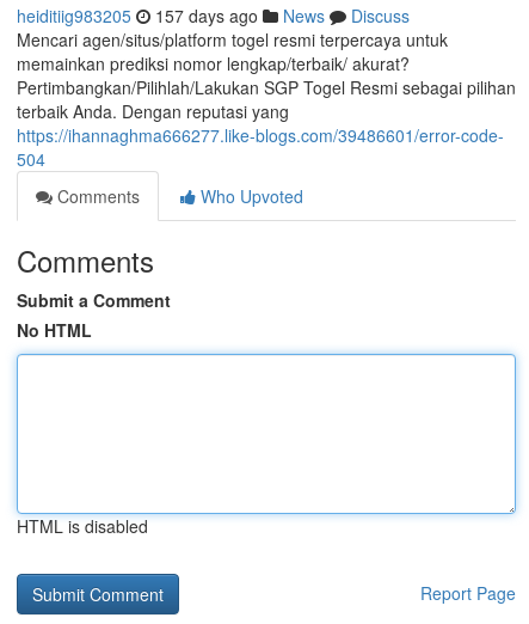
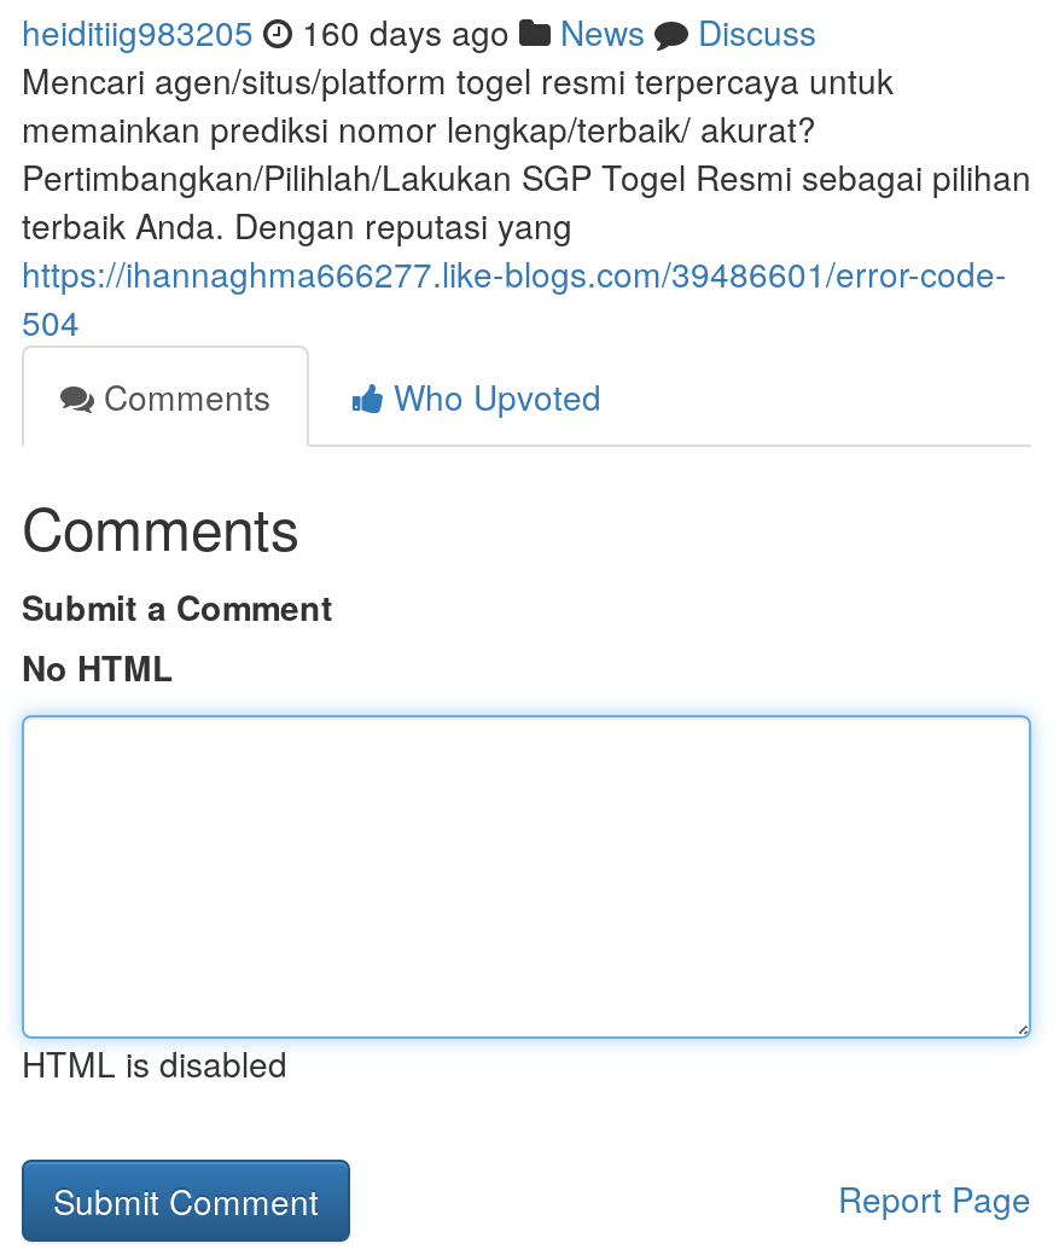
- heiditiig983205 157 days ago News Discuss
+ heiditiig983205 160 days ago News Discuss
